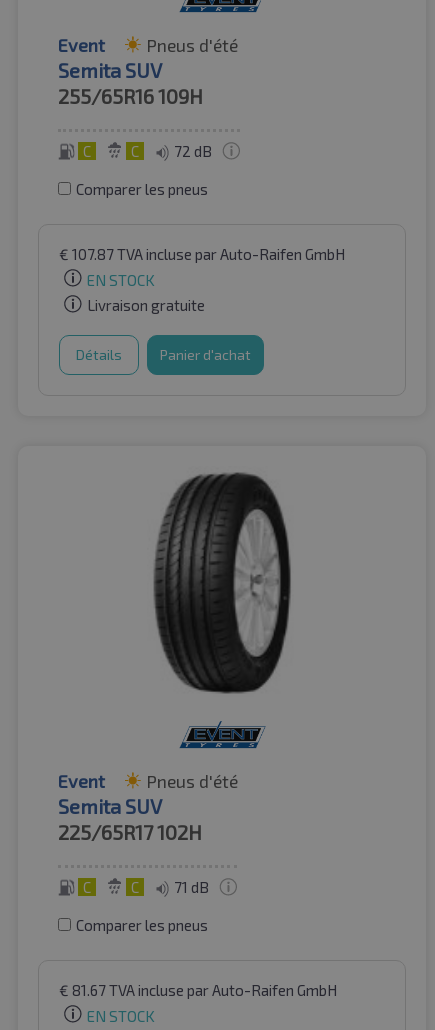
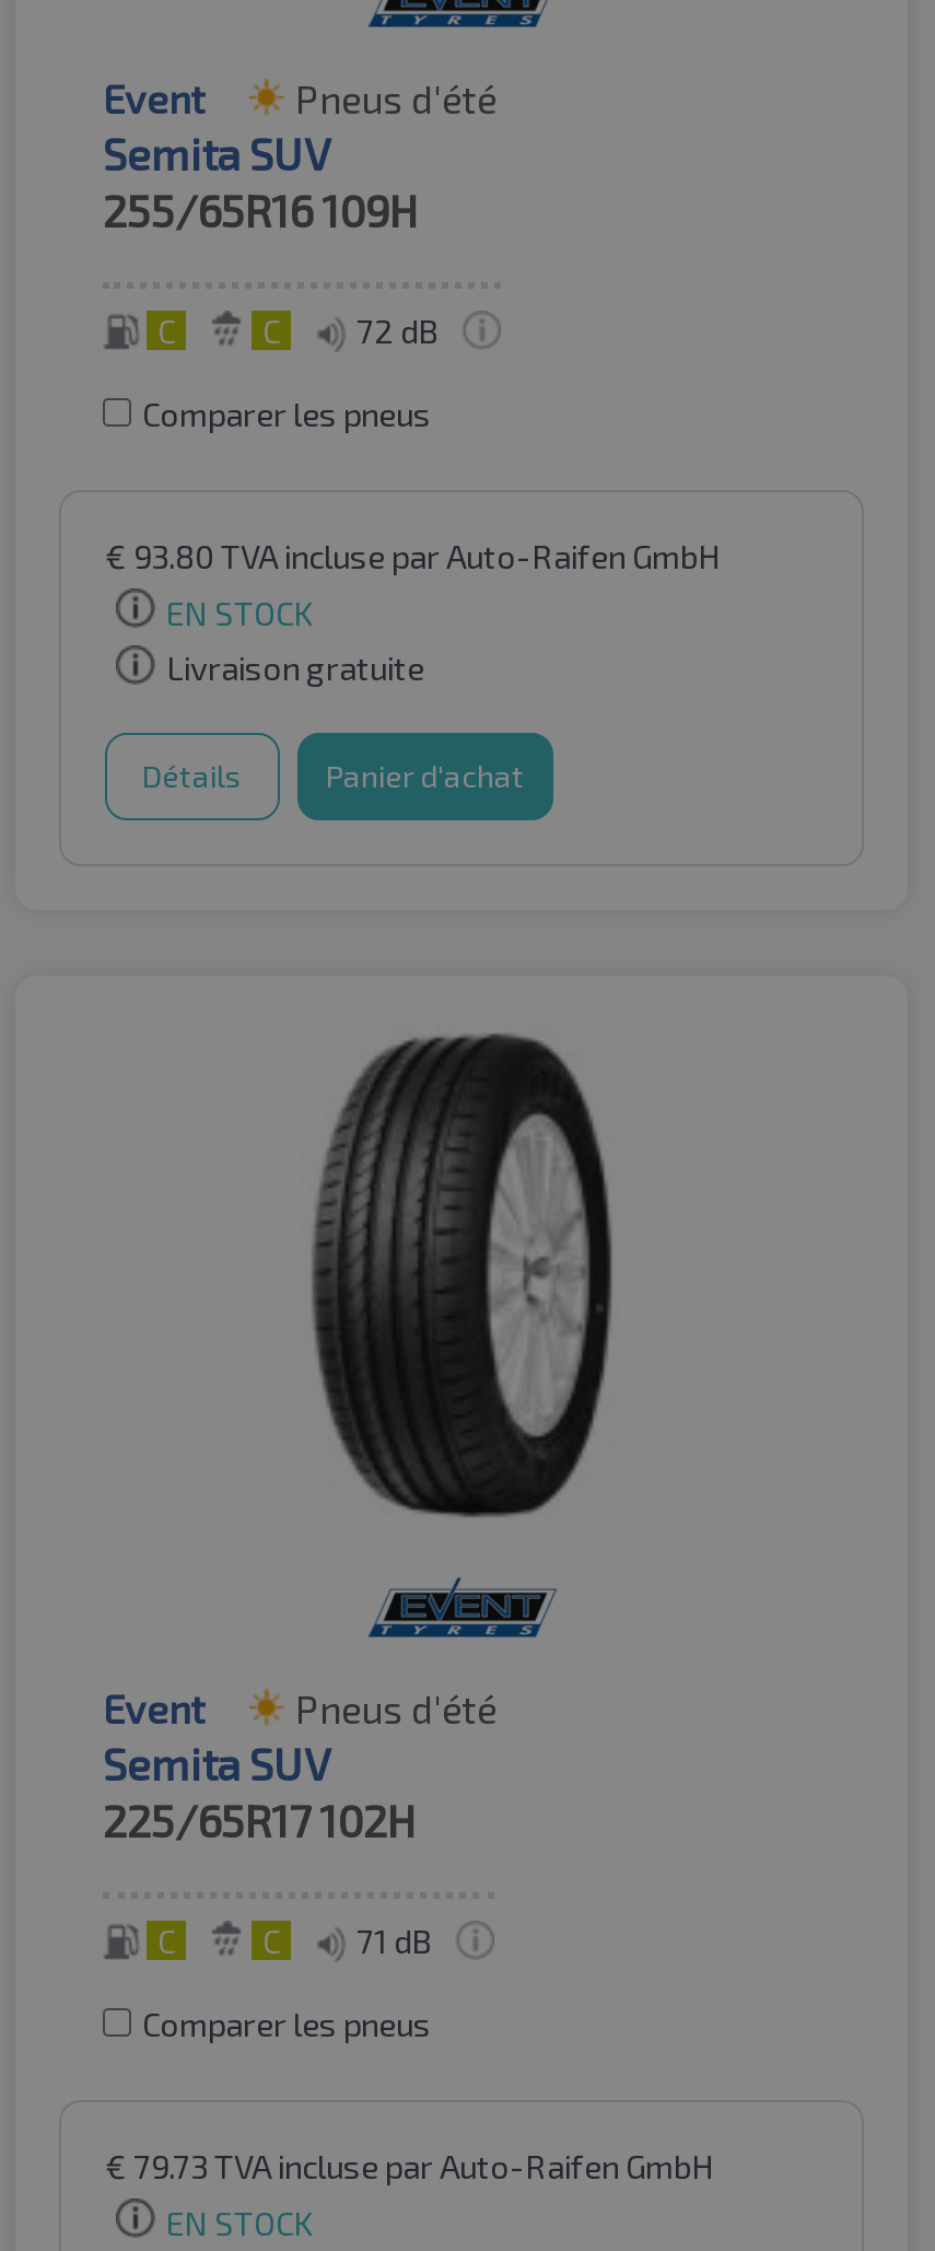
- € 107.87 TVA incluse par Auto-Raifen GmbH
+ € 93.80 TVA incluse par Auto-Raifen GmbH

- € 81.67 TVA incluse par Auto-Raifen GmbH
+ € 79.73 TVA incluse par Auto-Raifen GmbH
